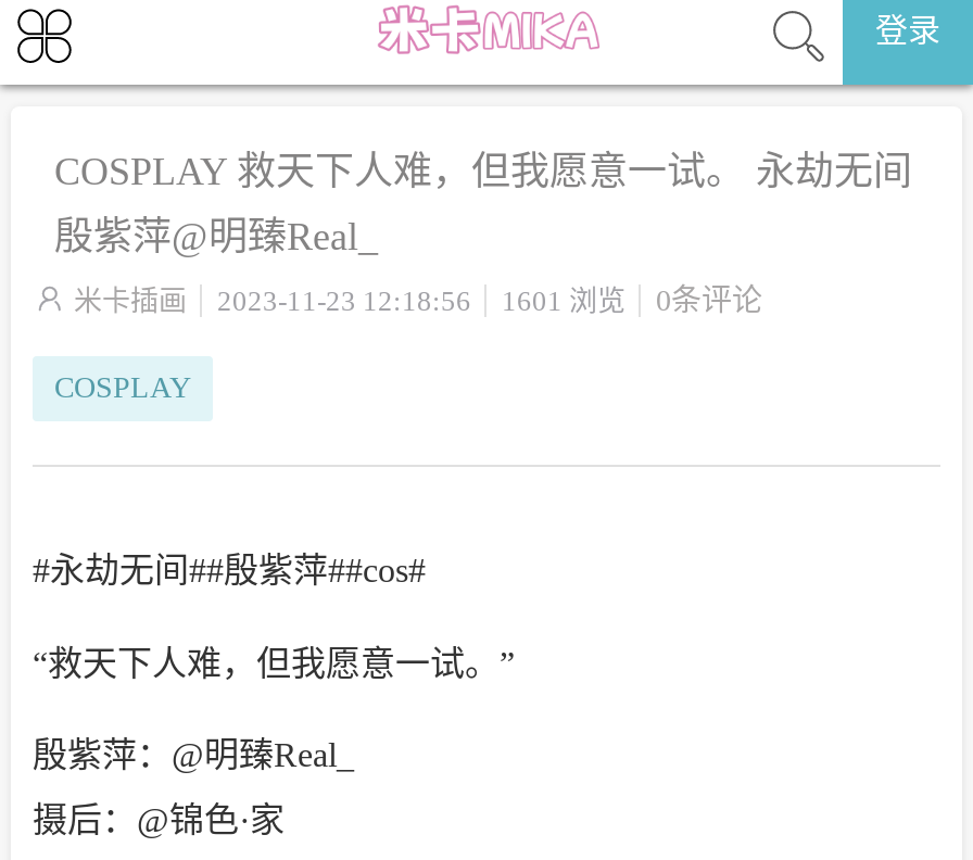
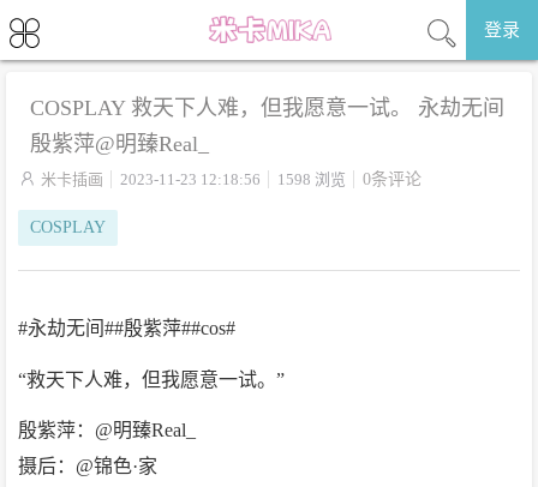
- 1601 浏览
+ 1598 浏览
